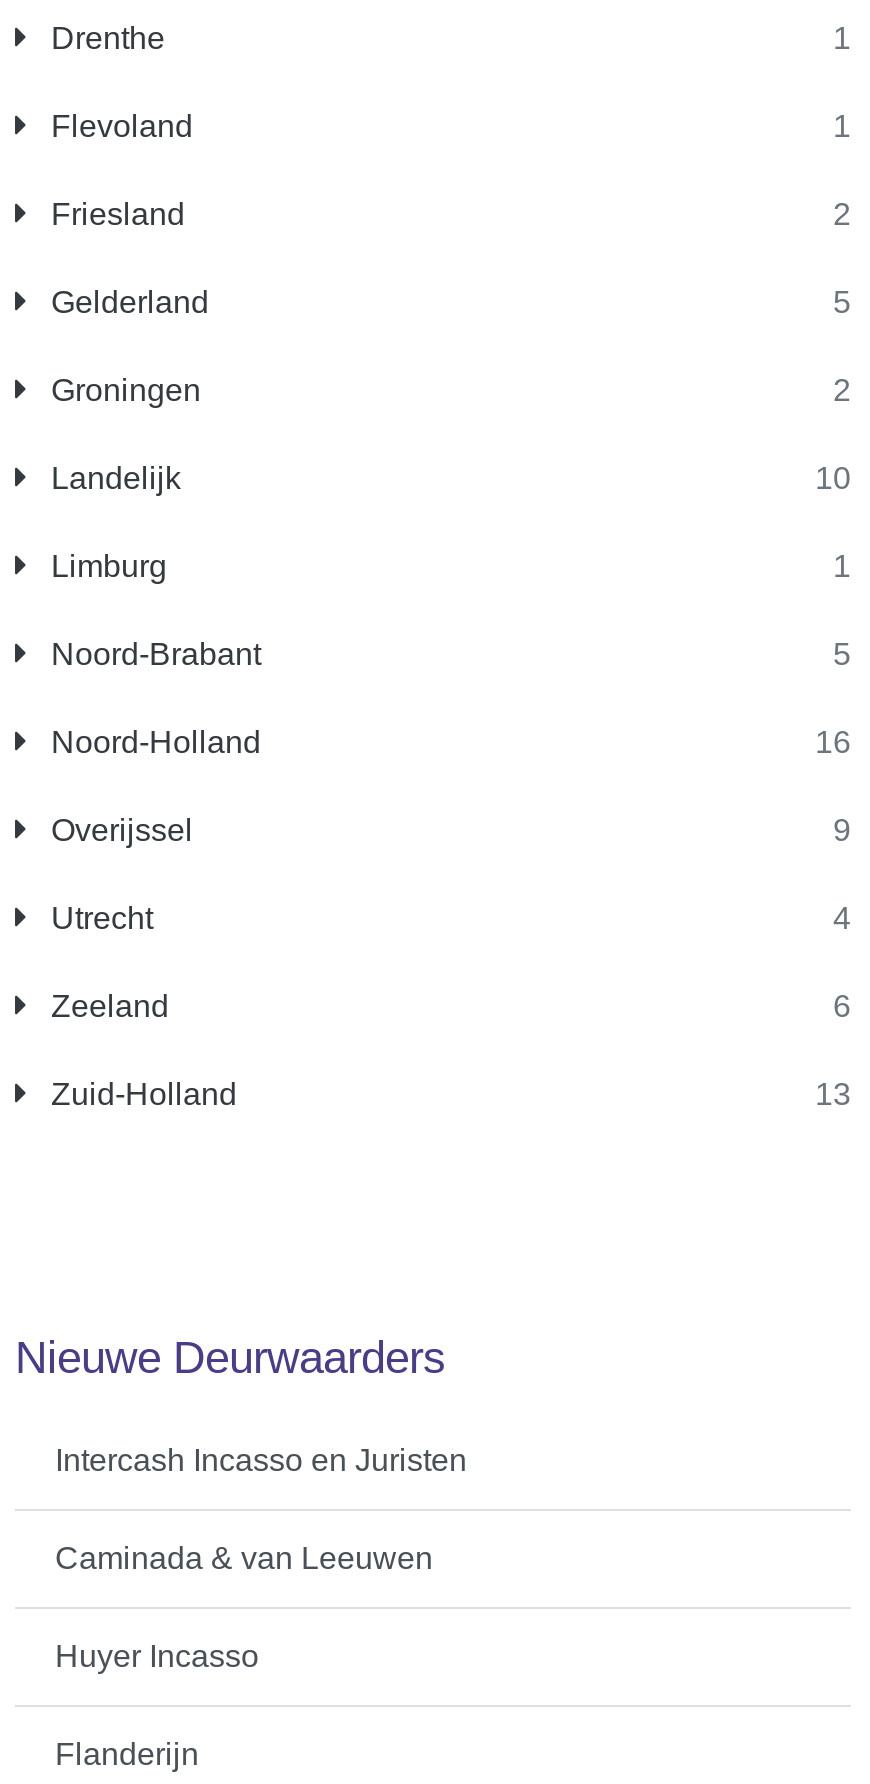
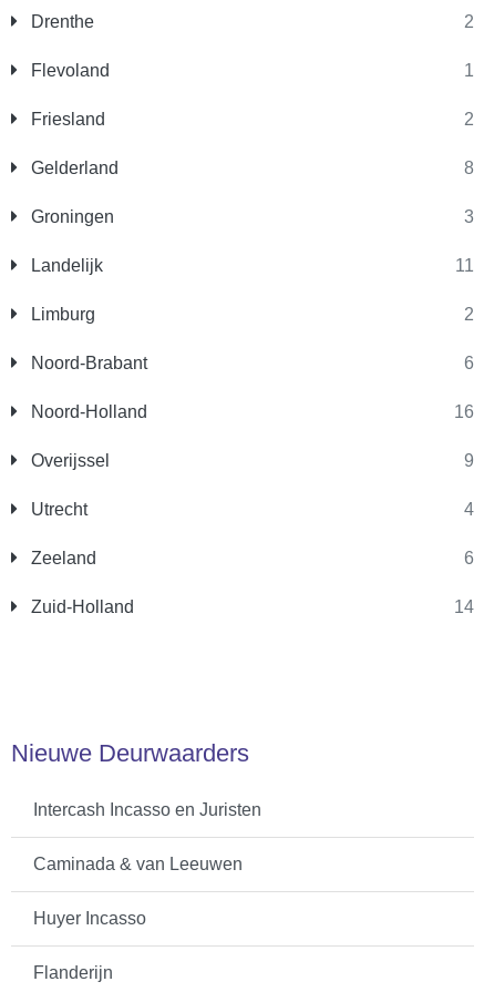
- 1
+ 2

- 5
+ 8

- 2
+ 3

- 10
+ 11

- 1
+ 2

- 5
+ 6

- 13
+ 14
